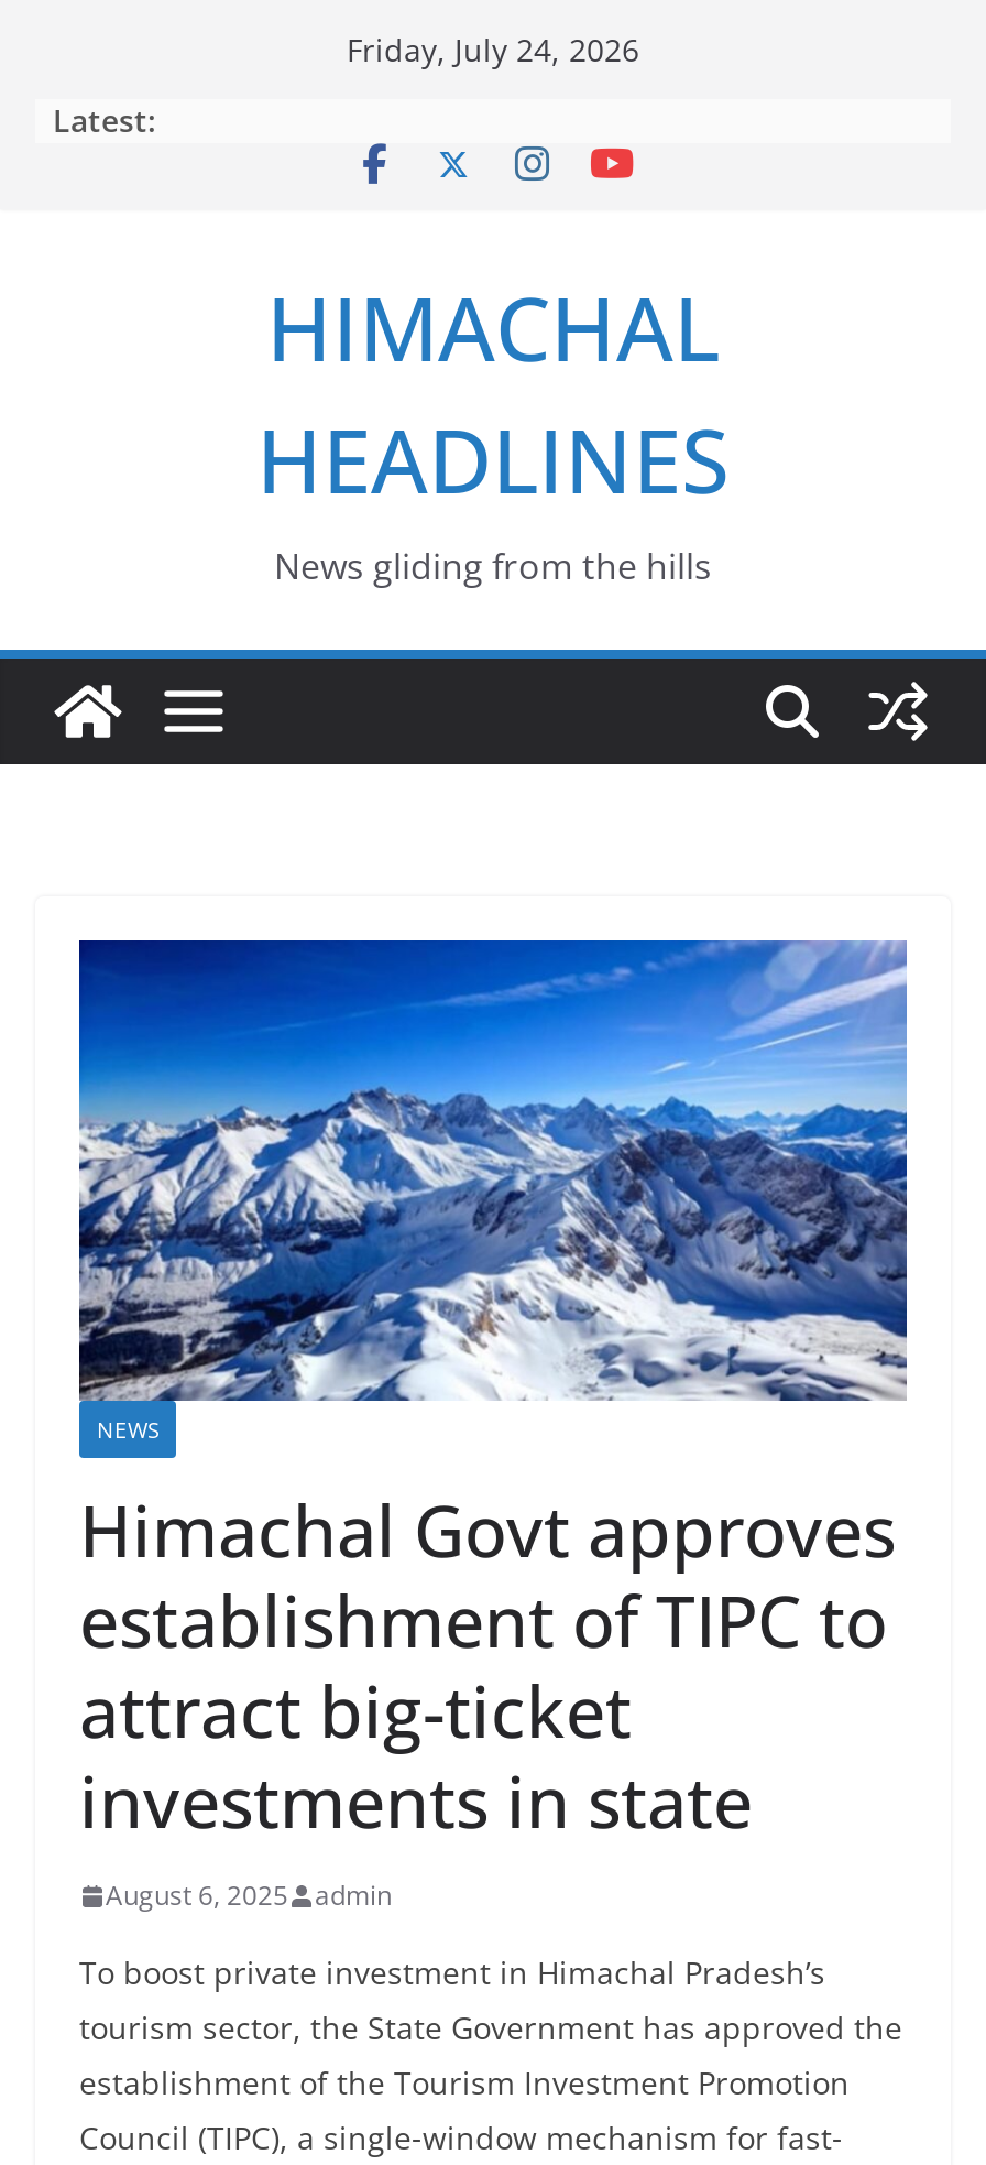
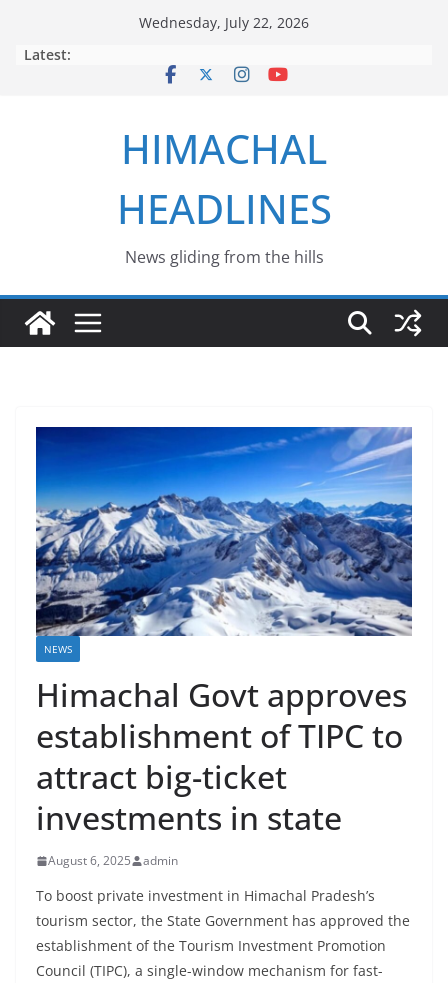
- Friday, July 24, 2026
+ Wednesday, July 22, 2026
